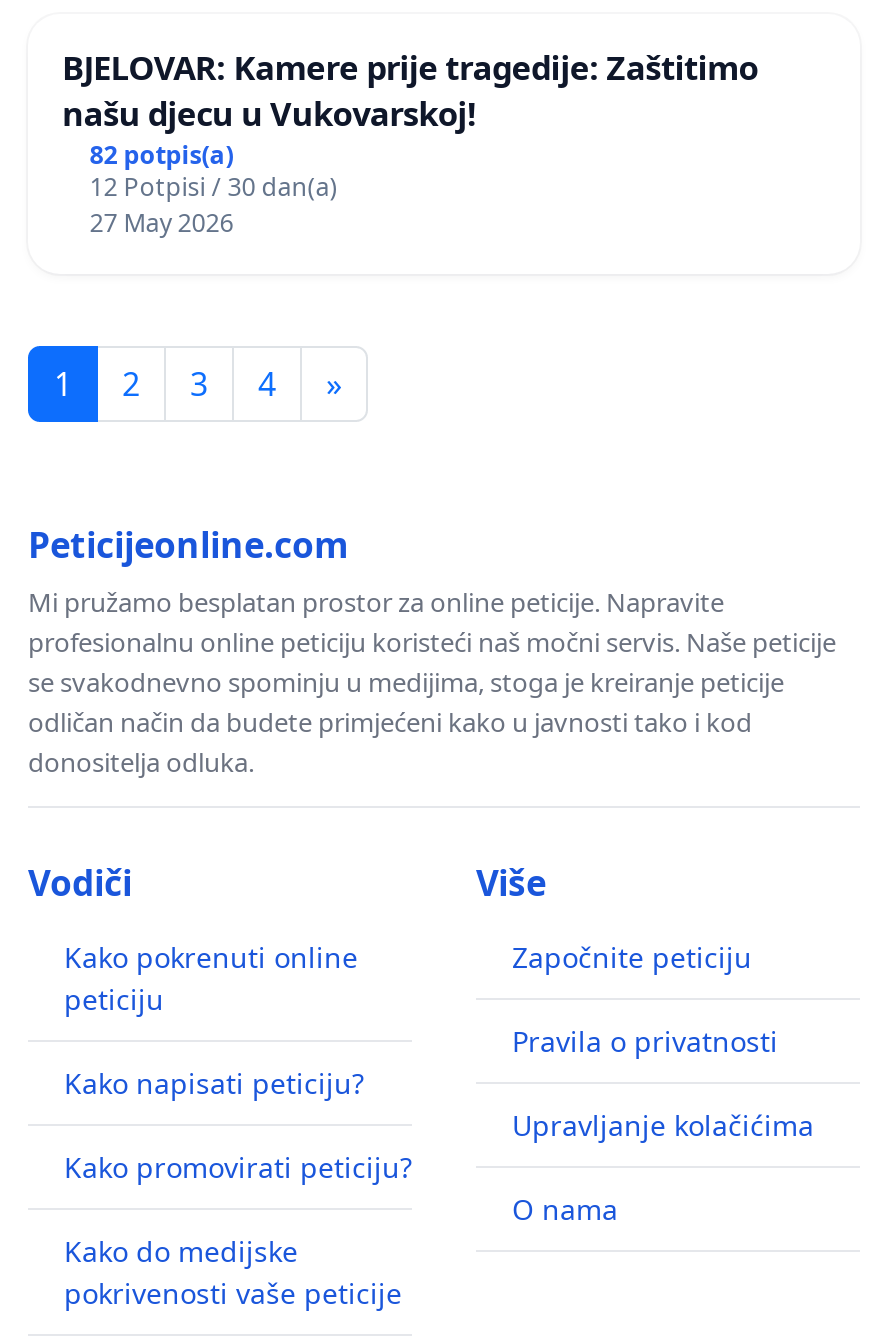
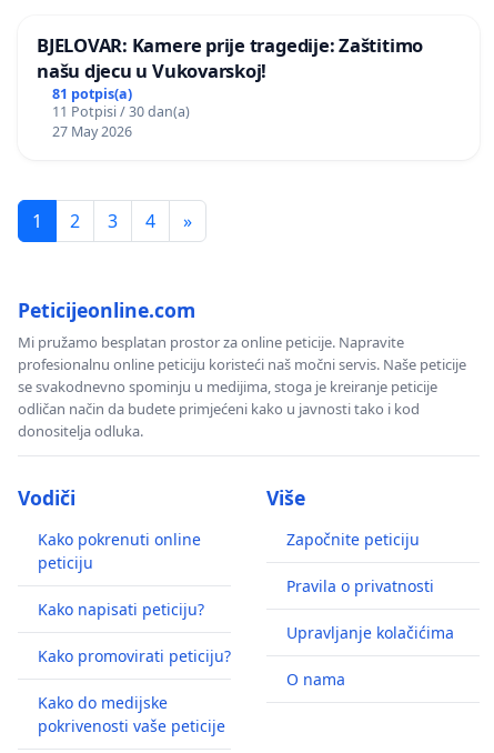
- 82 potpis(a)
+ 81 potpis(a)

- 12 Potpisi / 30 dan(a)
+ 11 Potpisi / 30 dan(a)
